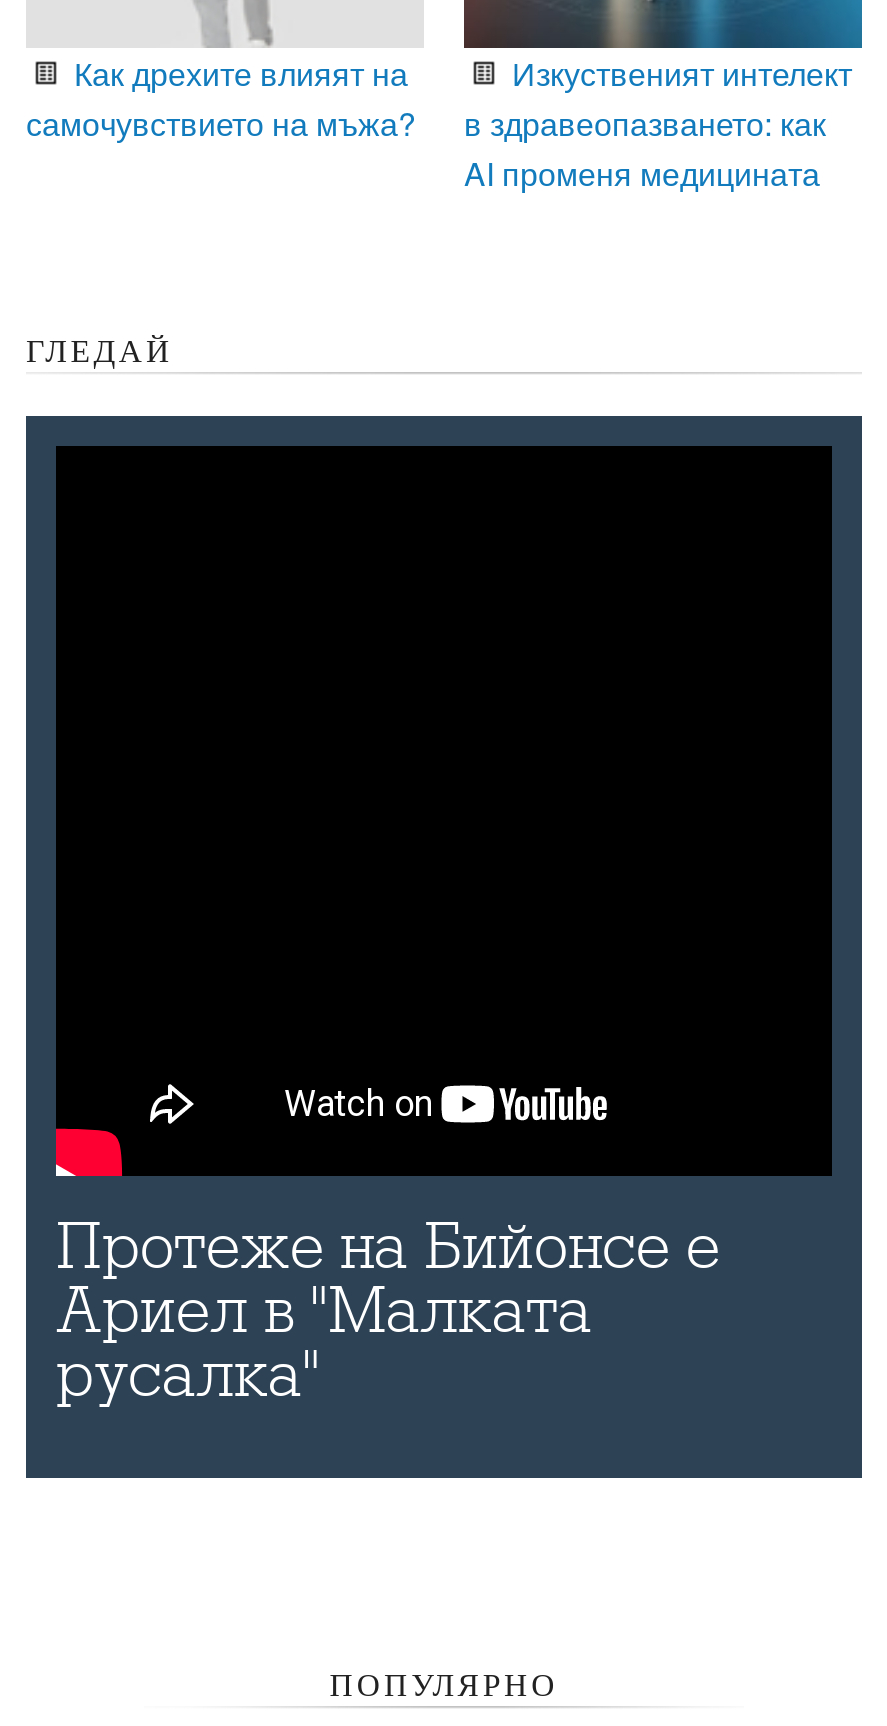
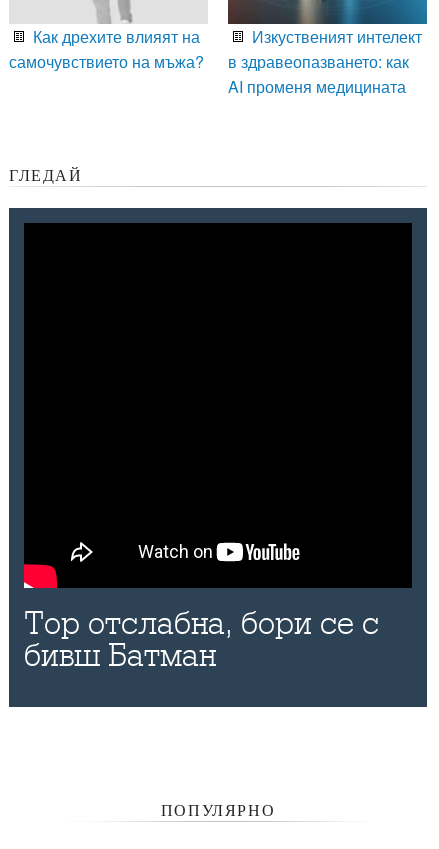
- Протеже на Бийонсе е
- Ариел в "Малката
- русалка"
+ Тор отслабна, бори се с
+ бивш Батман
